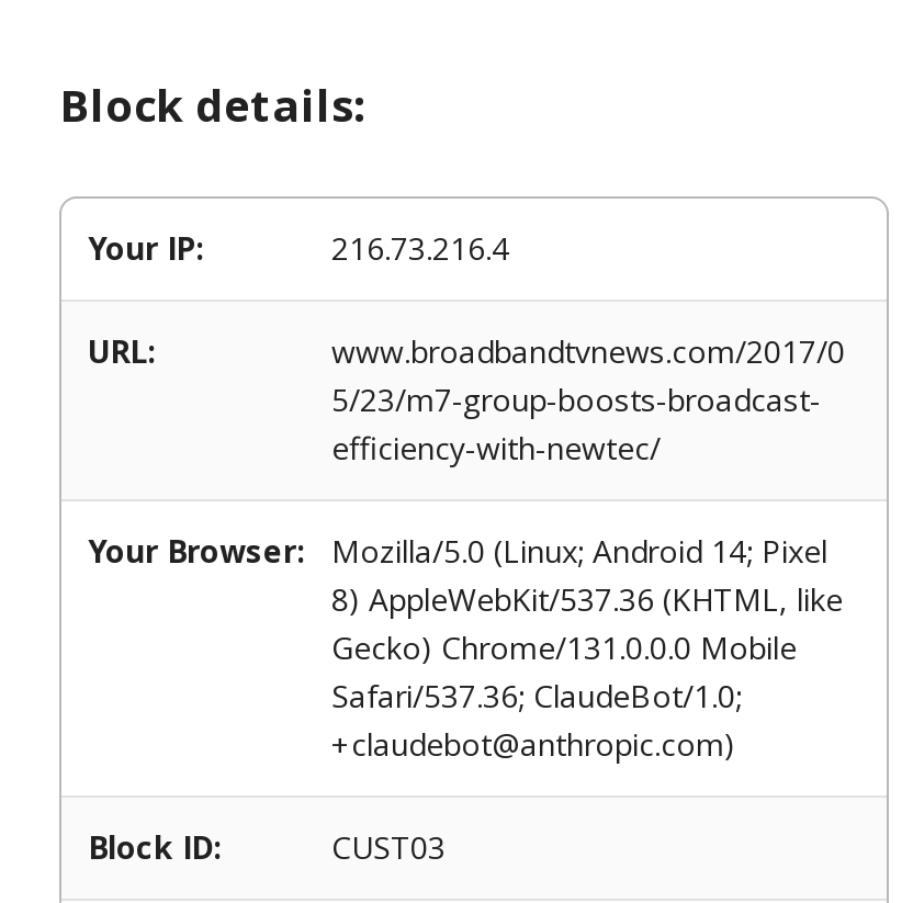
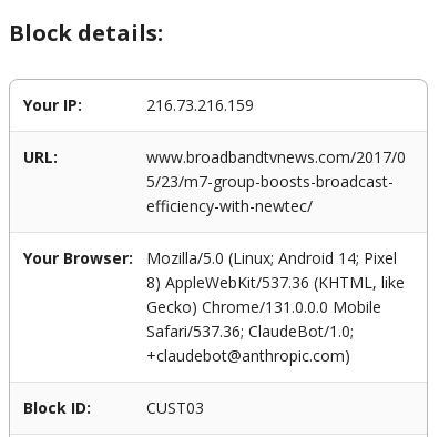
- 216.73.216.4
+ 216.73.216.159
